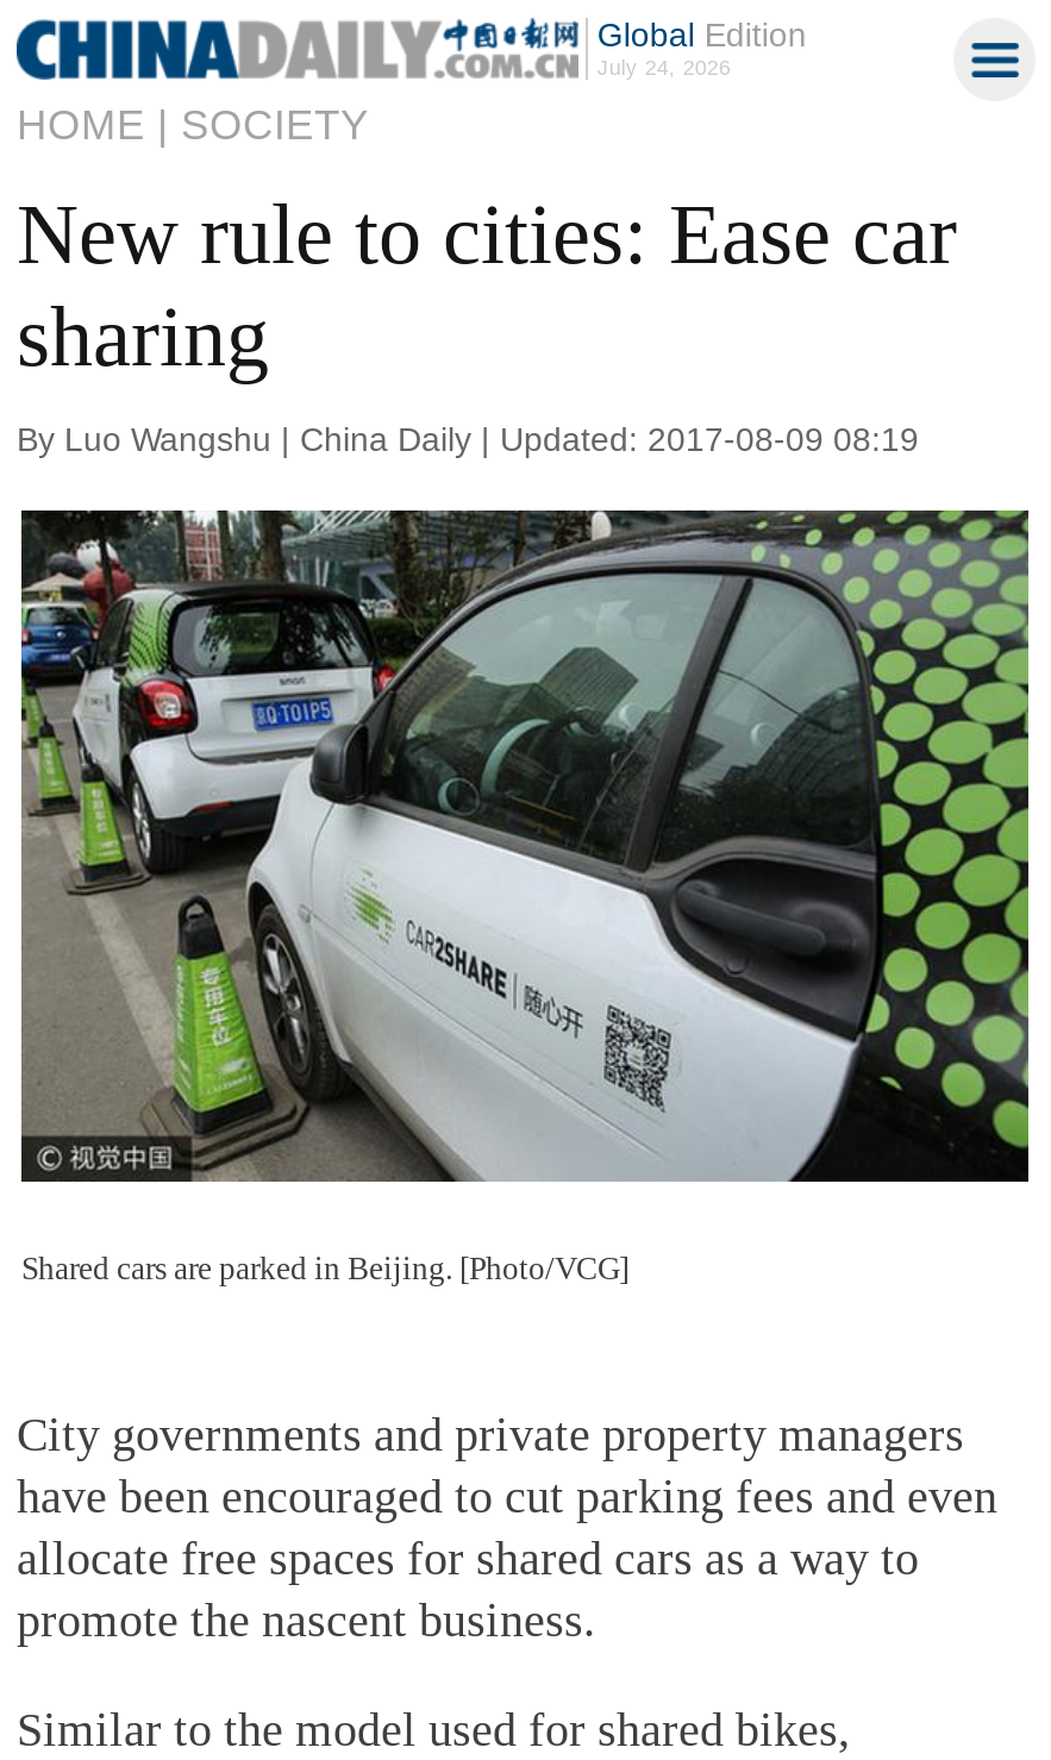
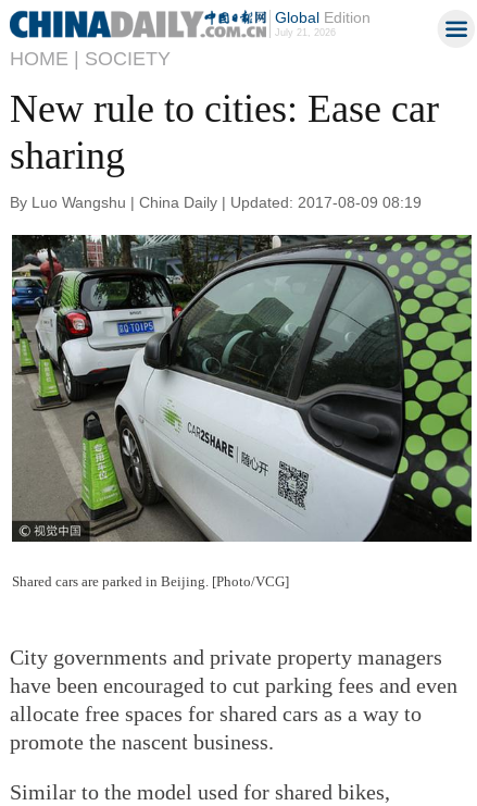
- July 24, 2026
+ July 21, 2026
